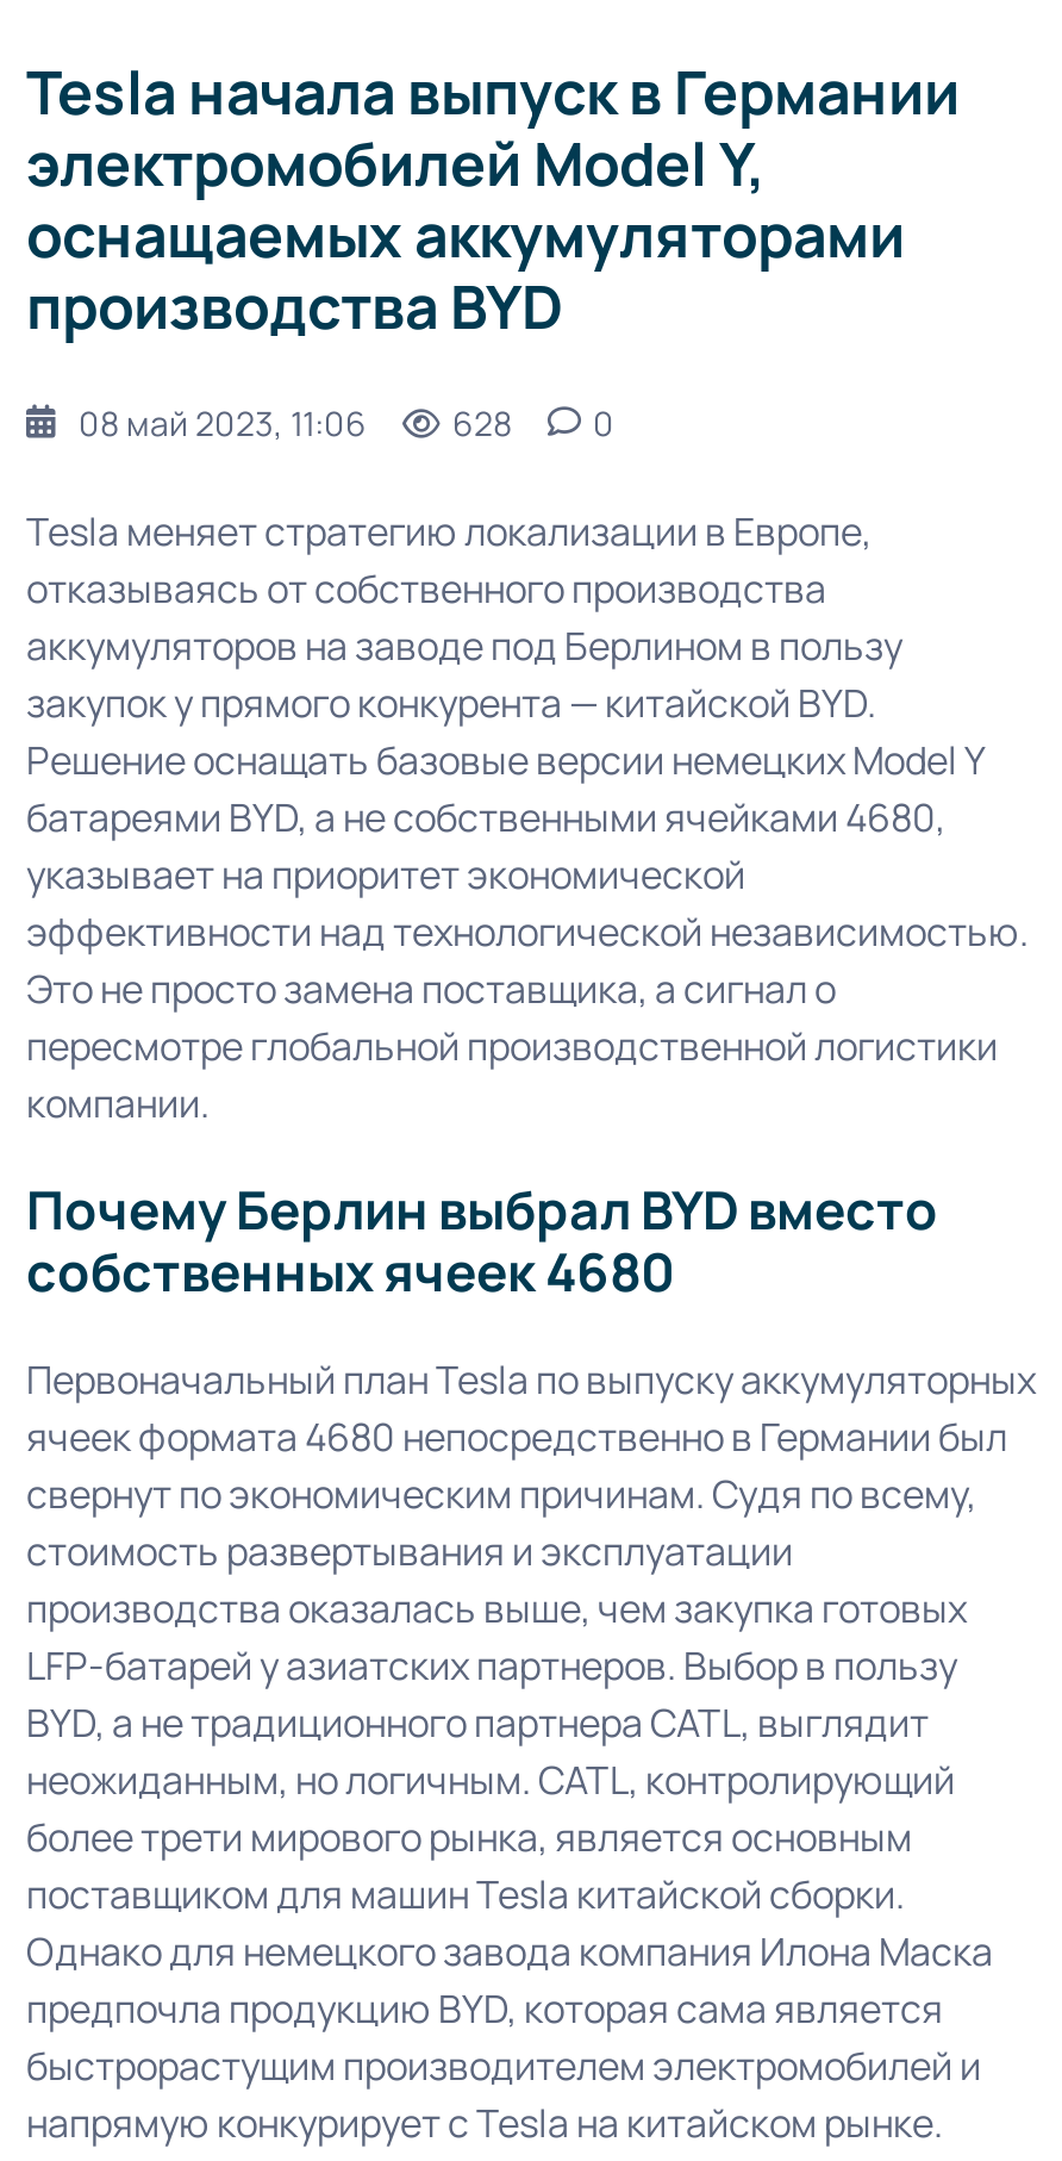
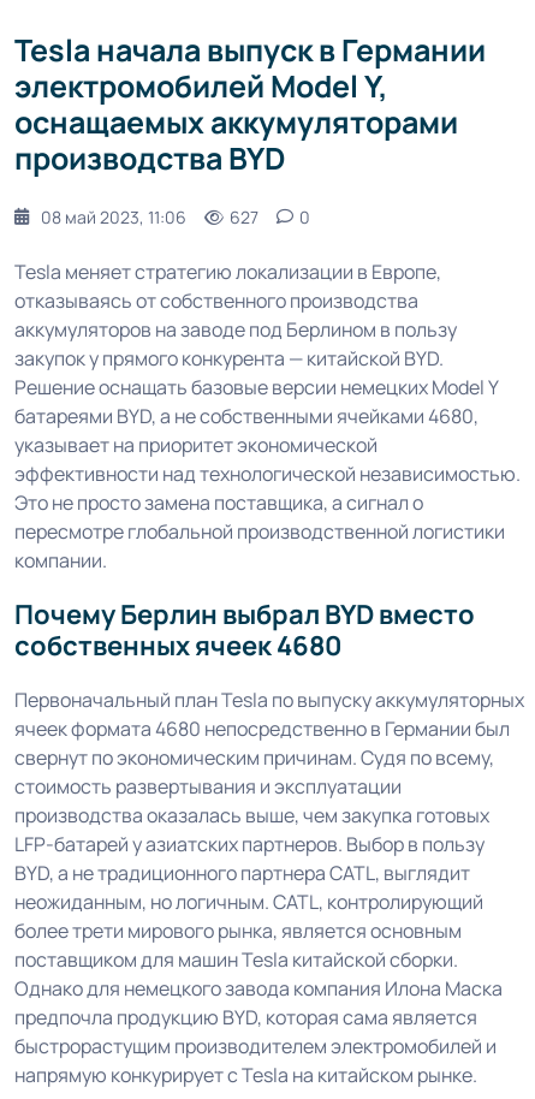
- 08 май 2023, 11:06 628 0
+ 08 май 2023, 11:06 627 0
